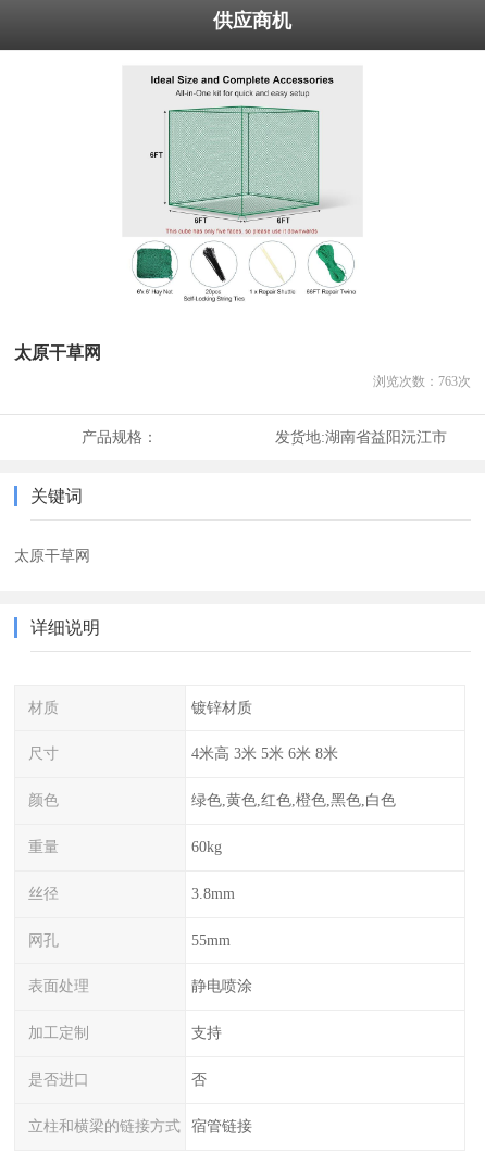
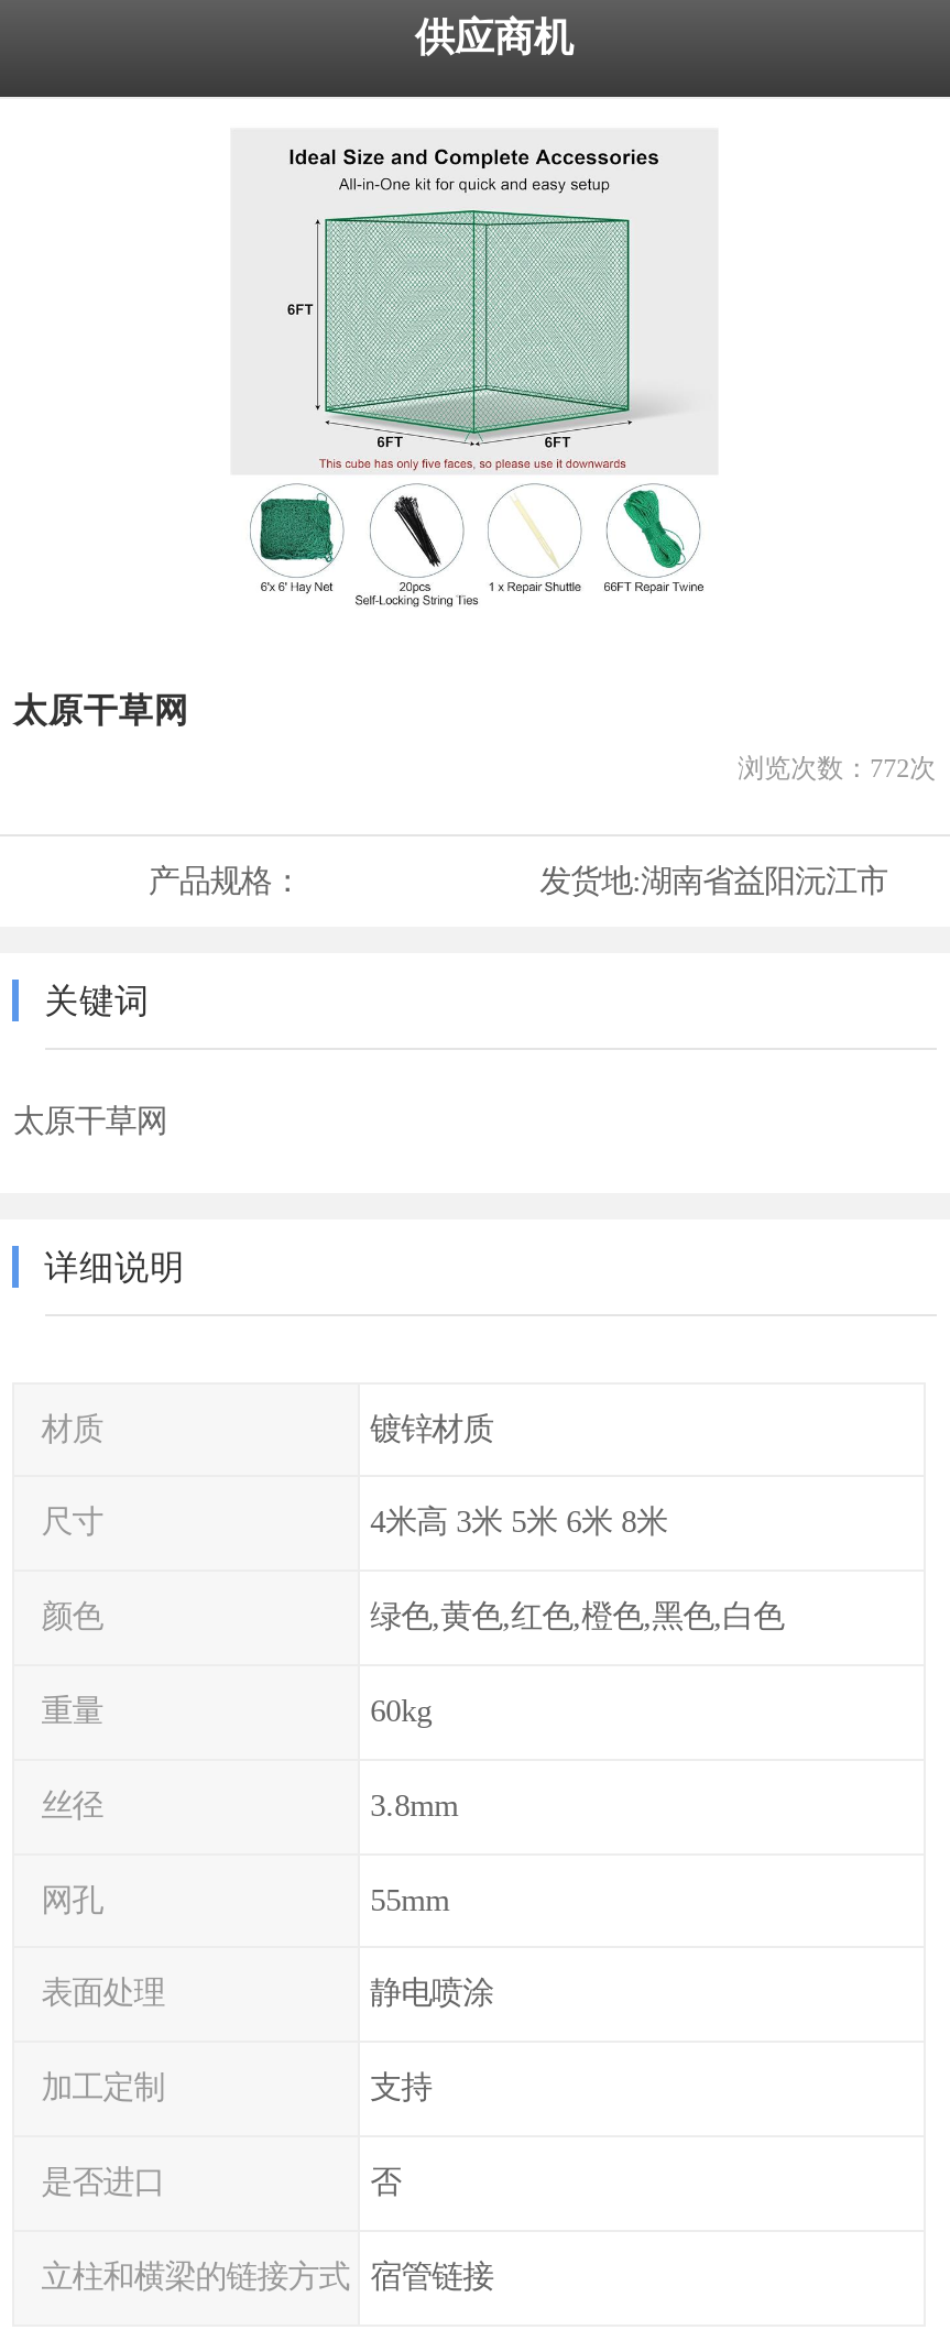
- 浏览次数：763次
+ 浏览次数：772次
